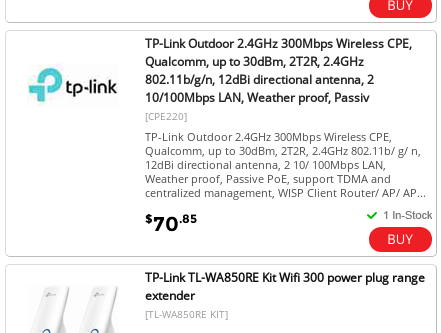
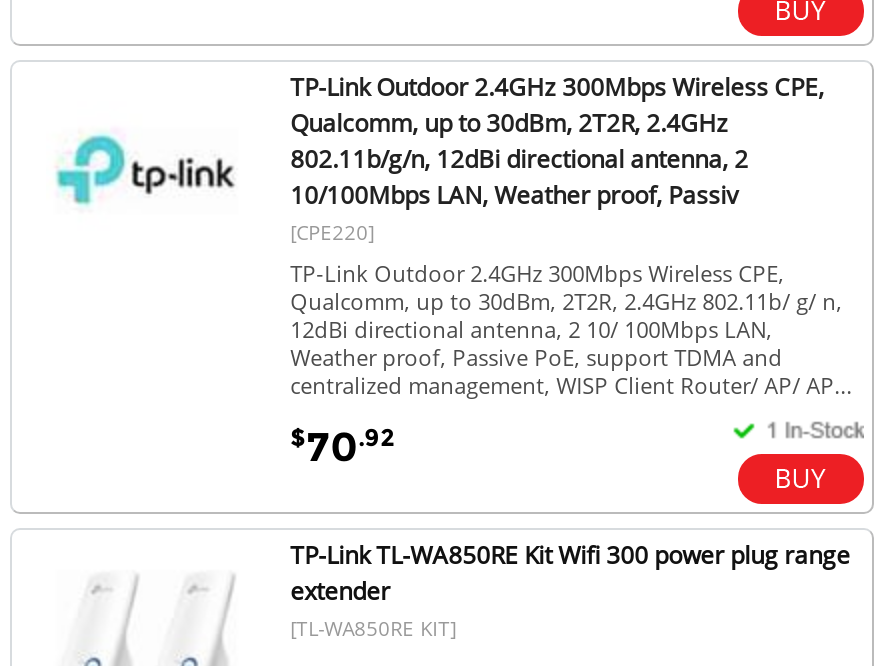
- $70.85
+ $70.92
